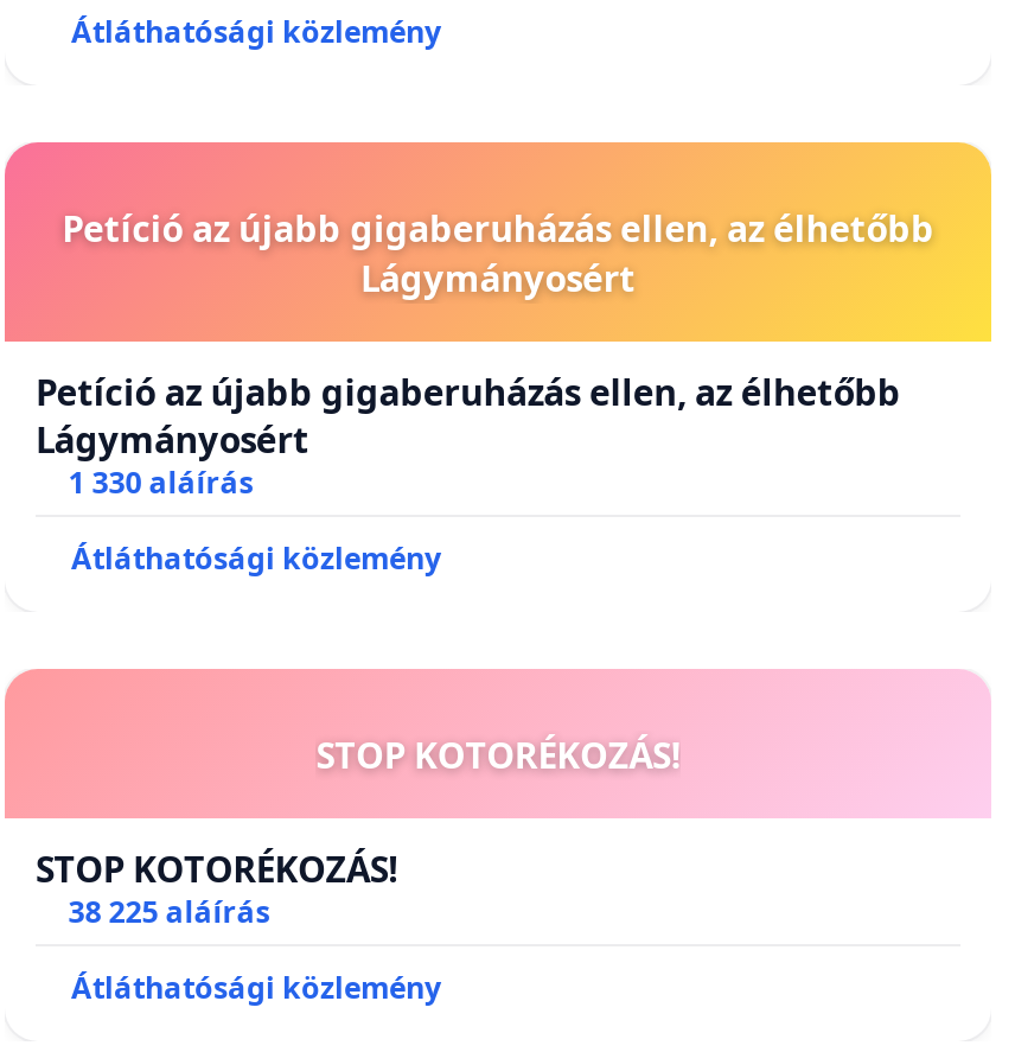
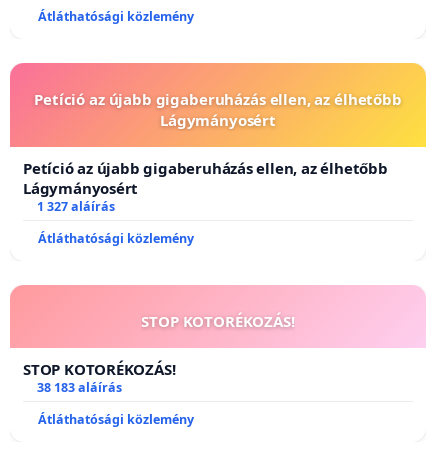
- 1 330 aláírás
+ 1 327 aláírás

- 38 225 aláírás
+ 38 183 aláírás
